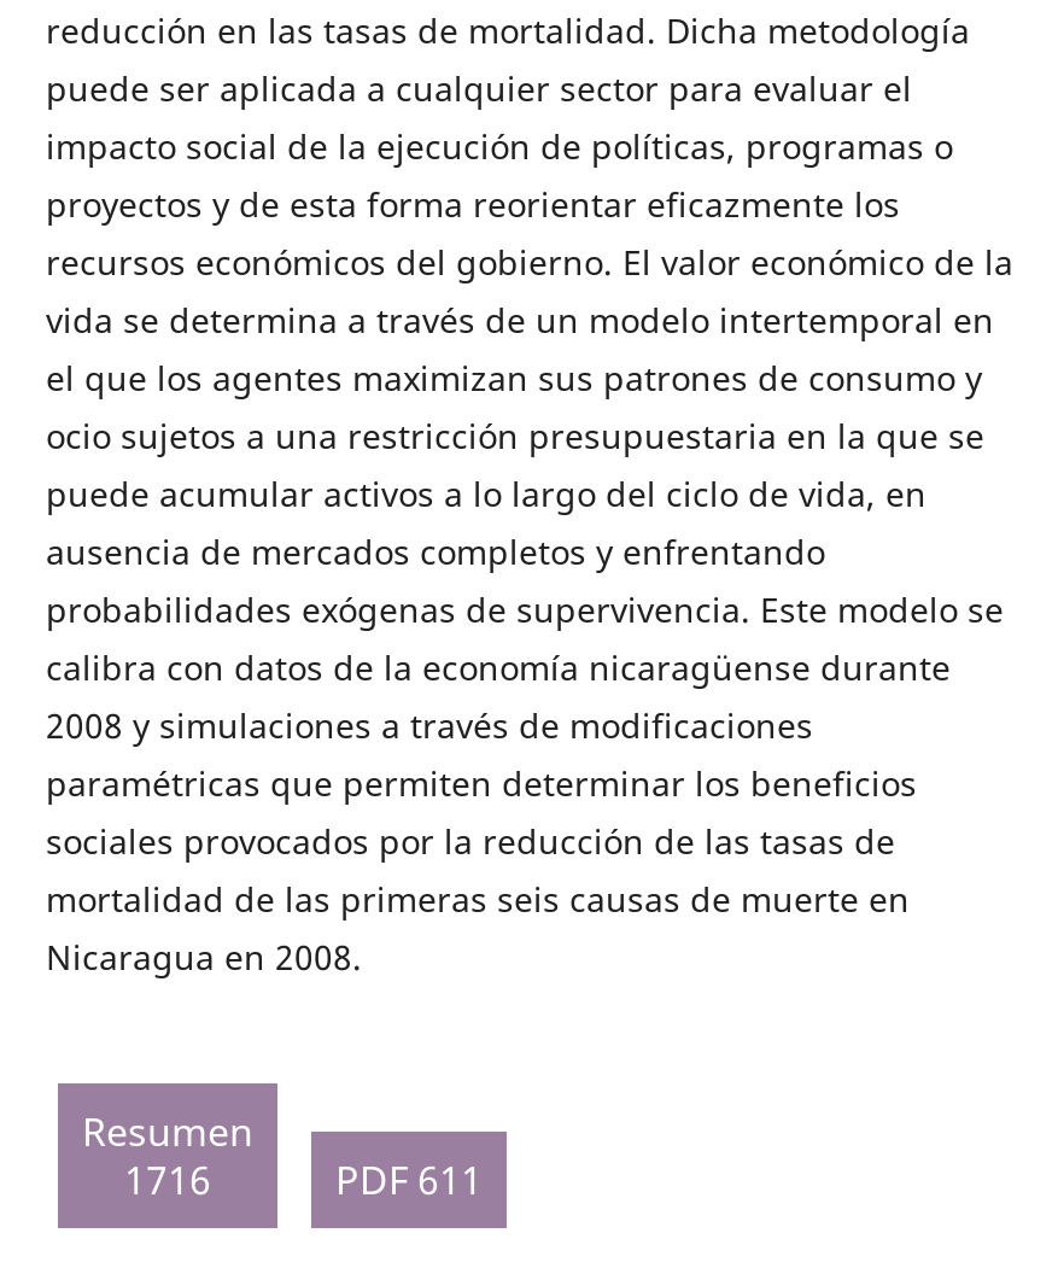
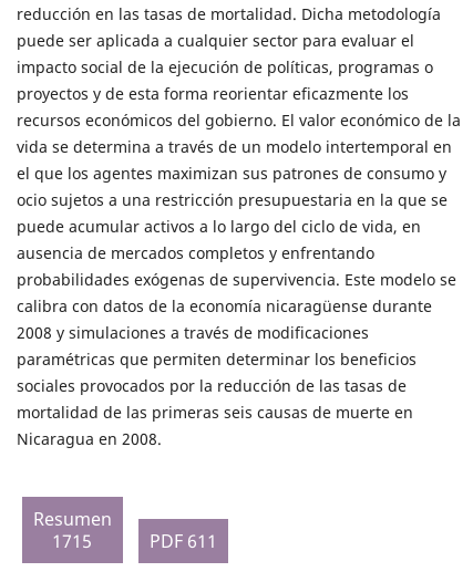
- 1716
+ 1715
